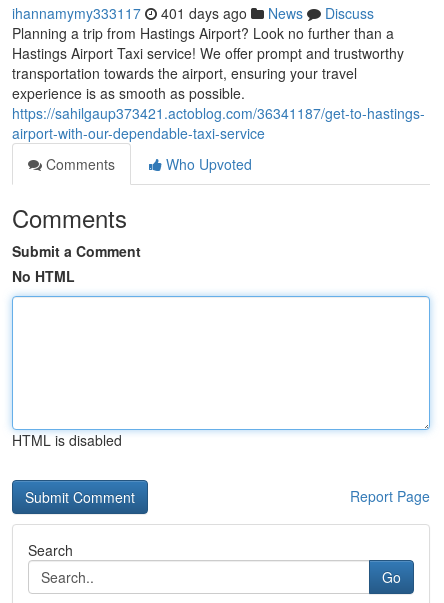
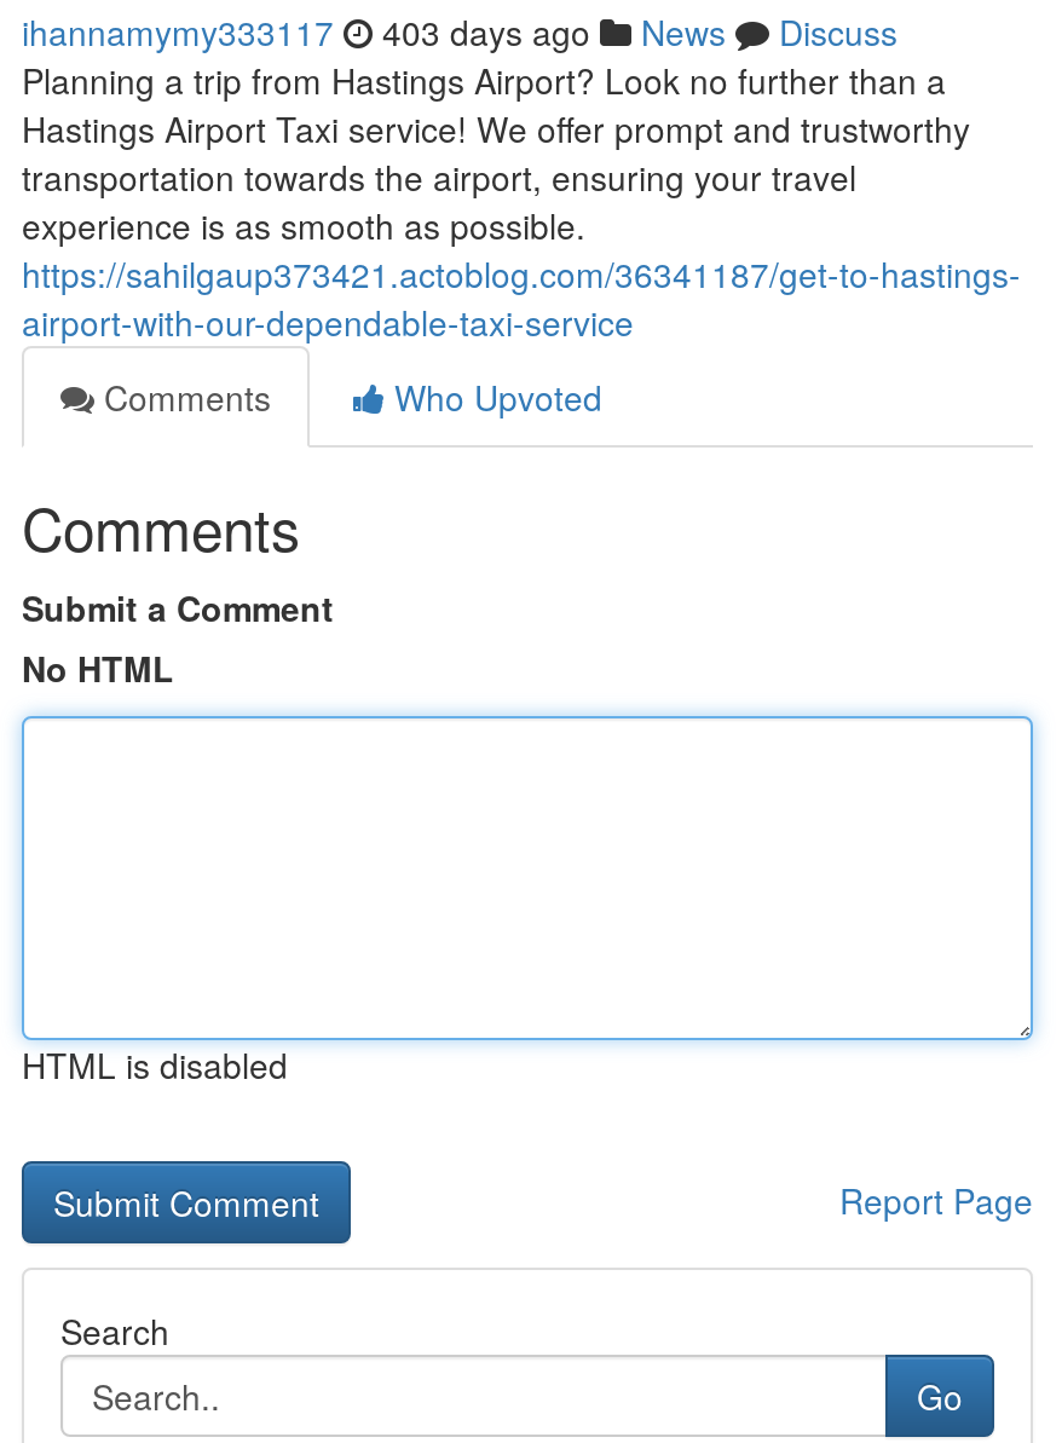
- ihannamymy333117 401 days ago News Discuss
+ ihannamymy333117 403 days ago News Discuss
